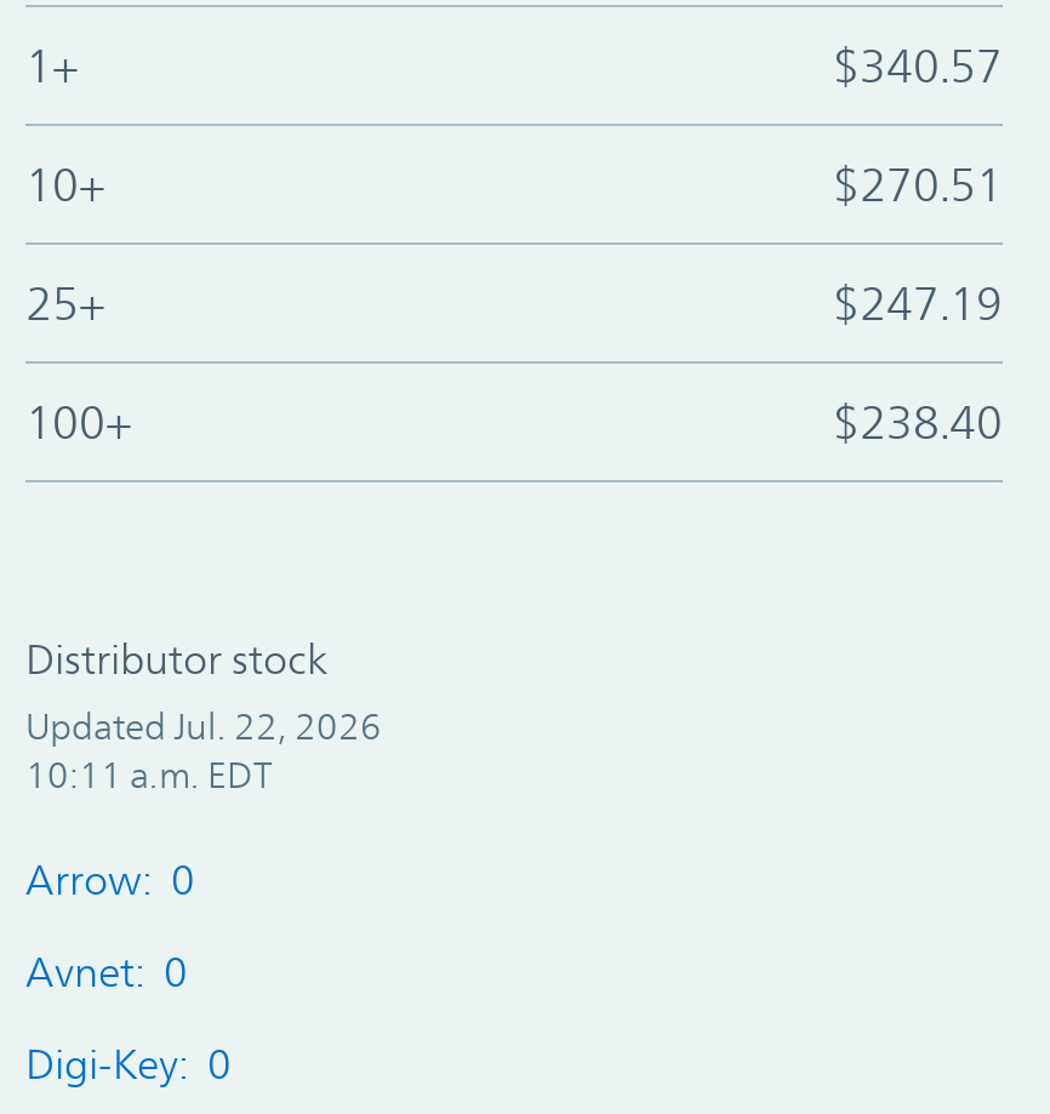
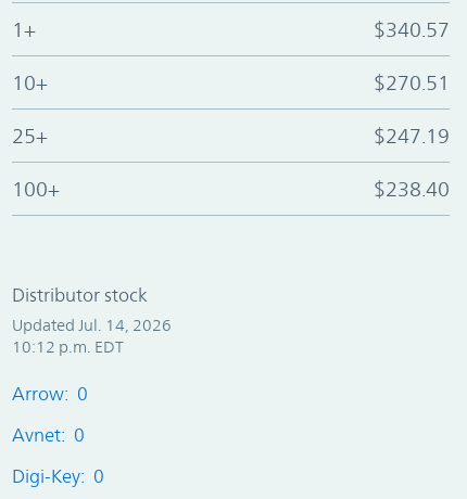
- Updated Jul. 22, 2026
+ Updated Jul. 14, 2026

- 10:11 a.m. EDT
+ 10:12 p.m. EDT
